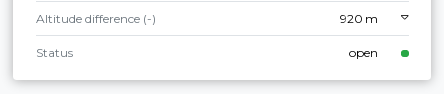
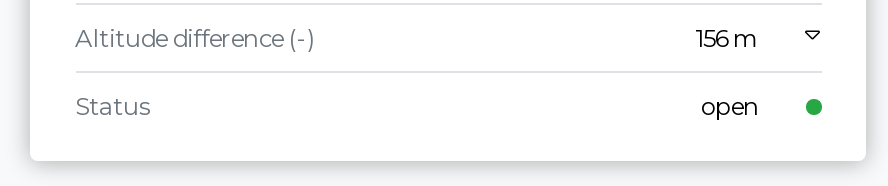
- 920 m
+ 156 m
